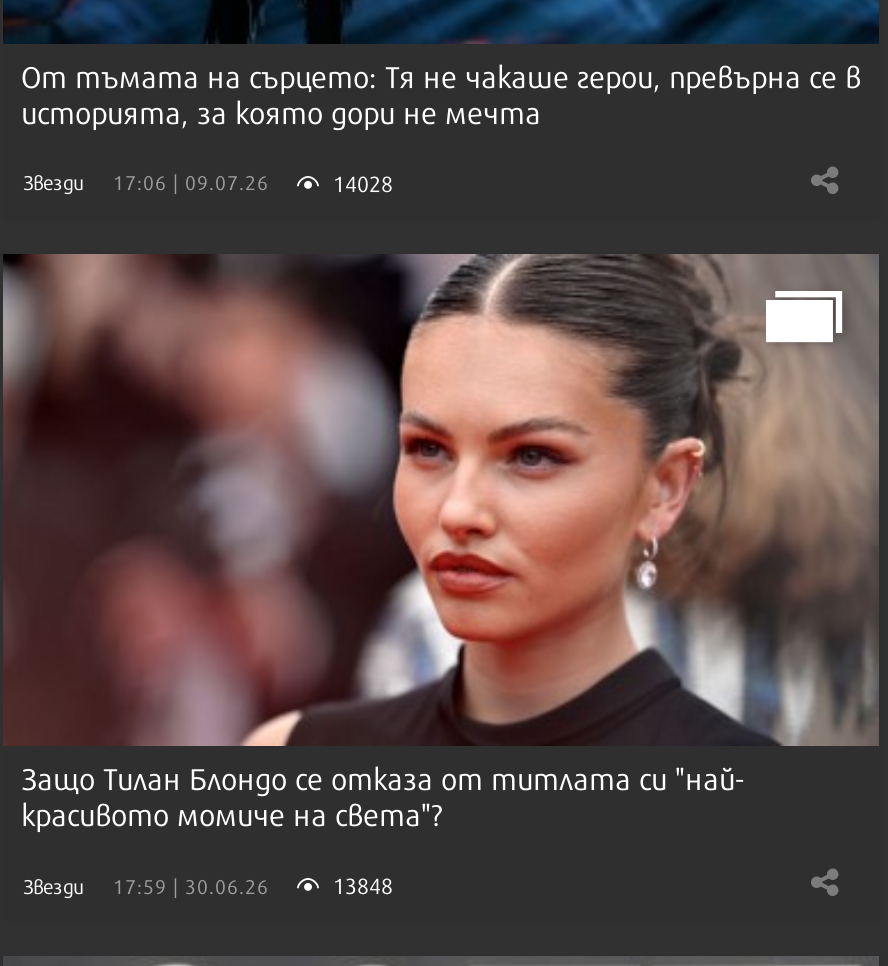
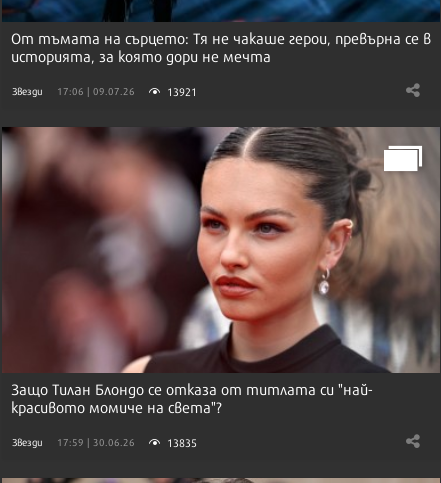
- 14028
+ 13921

- 13848
+ 13835
